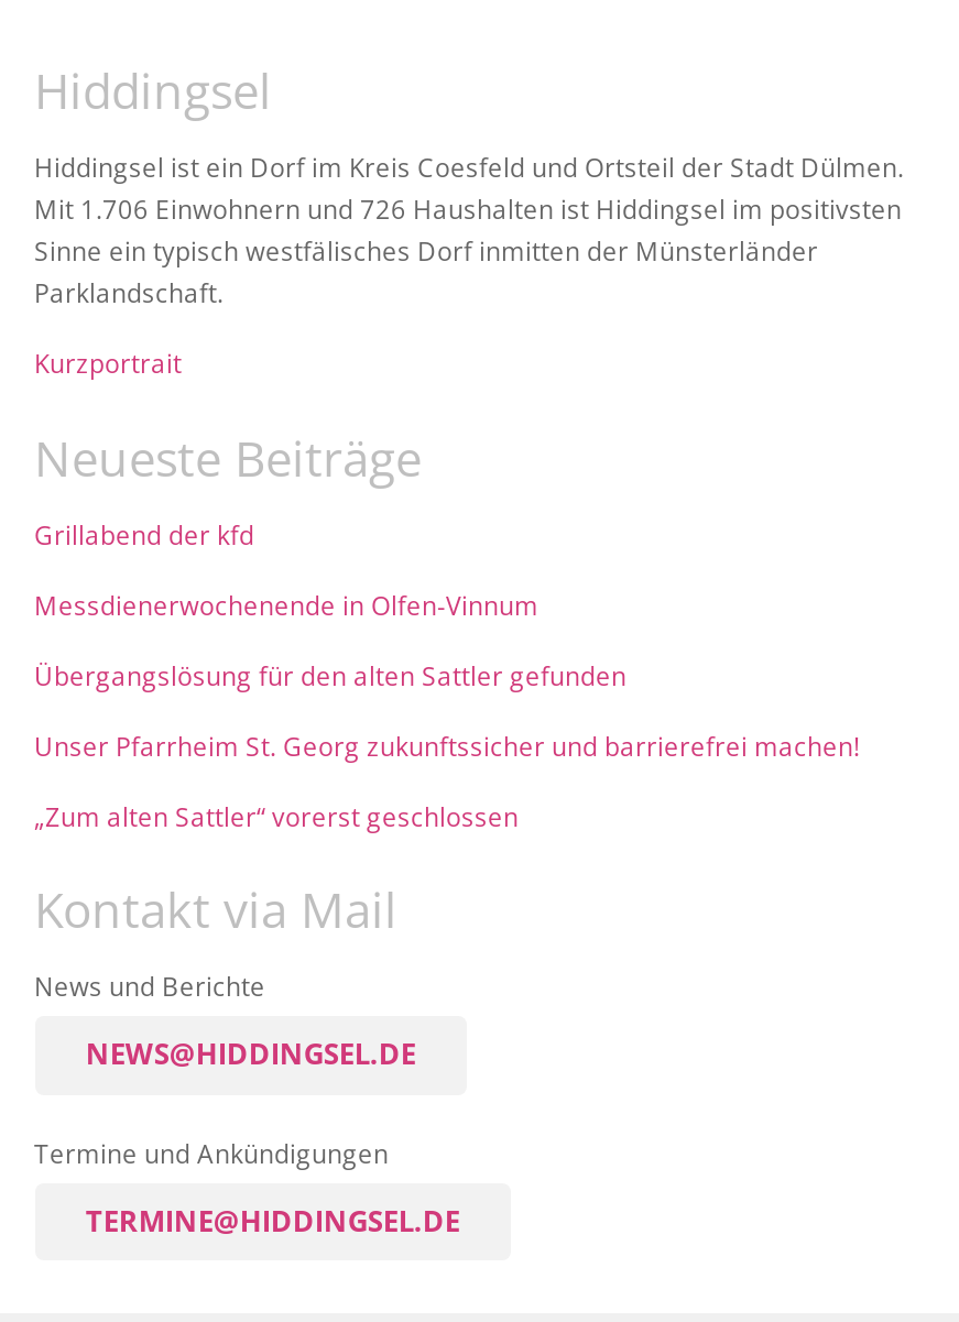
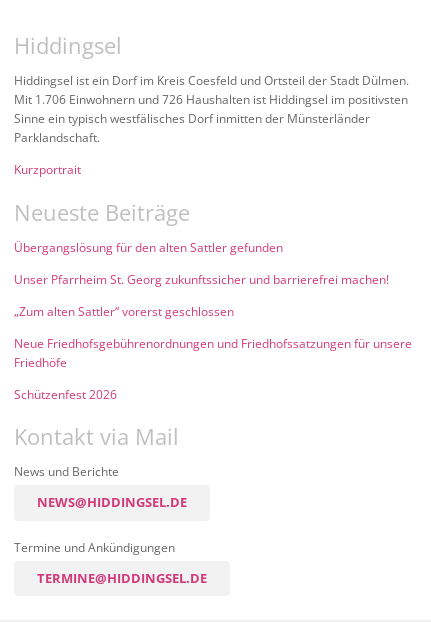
- Grillabend der kfd
- Messdienerwochenende in Olfen-Vinnum

moved up: Übergangslösung für den alten Sattler gefunden | Unser Pfarrheim St. Georg zukunftssicher und barrierefrei machen! | „Zum alten Sattler“ vorerst geschlossen

+ Neue Friedhofsgebührenordnungen und Friedhofssatzungen für unsere
+ Friedhöfe
+ Schützenfest 2026
